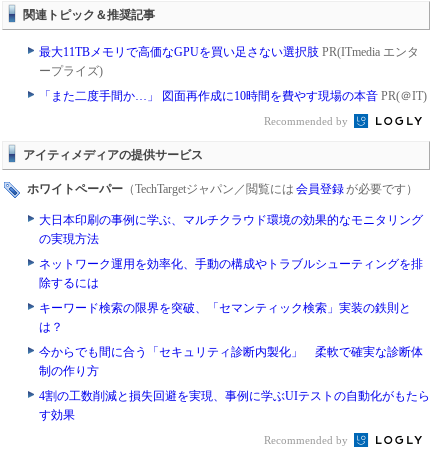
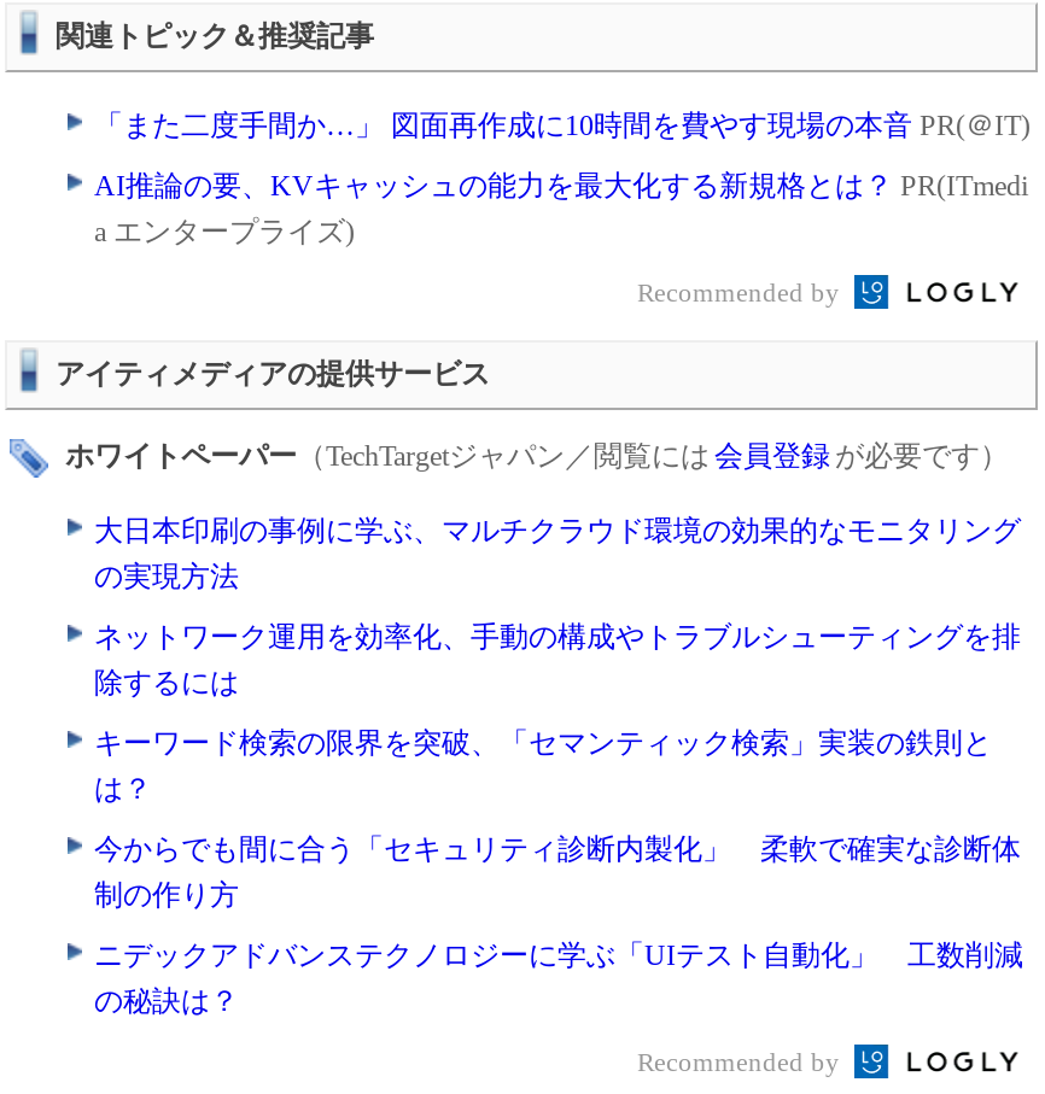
- 最大11TBメモリで高価なGPUを買い足さない選択肢PR(ITmedia エンタ
- ープライズ)

moved up: 「また二度手間か…」 図面再作成に10時間を費やす現場の本音PR(＠IT)

+ AI推論の要、KVキャッシュの能力を最大化する新規格とは？PR(ITmedi
+ a エンタープライズ)

- 4割の工数削減と損失回避を実現、事例に学ぶUIテストの自動化がもたら
- す効果
+ ニデックアドバンステクノロジーに学ぶ「UIテスト自動化」 工数削減
+ の秘訣は？
